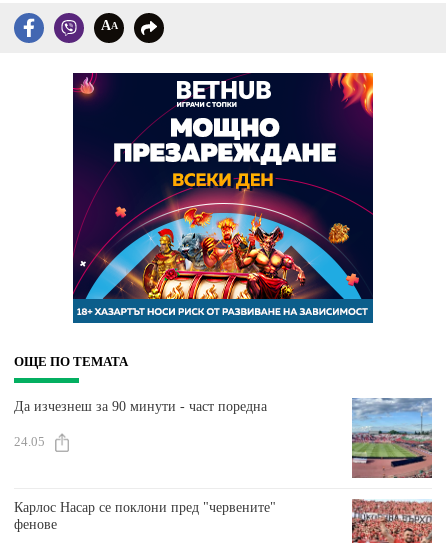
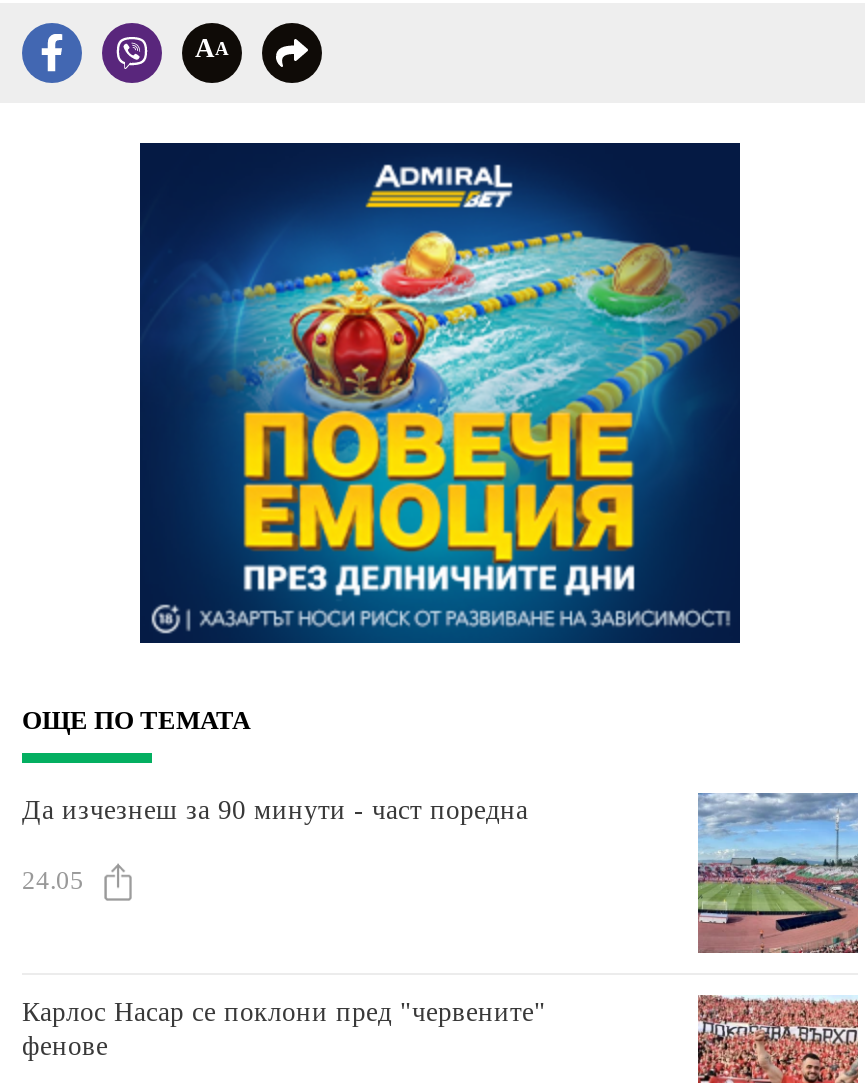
- [image]
+ [image]
